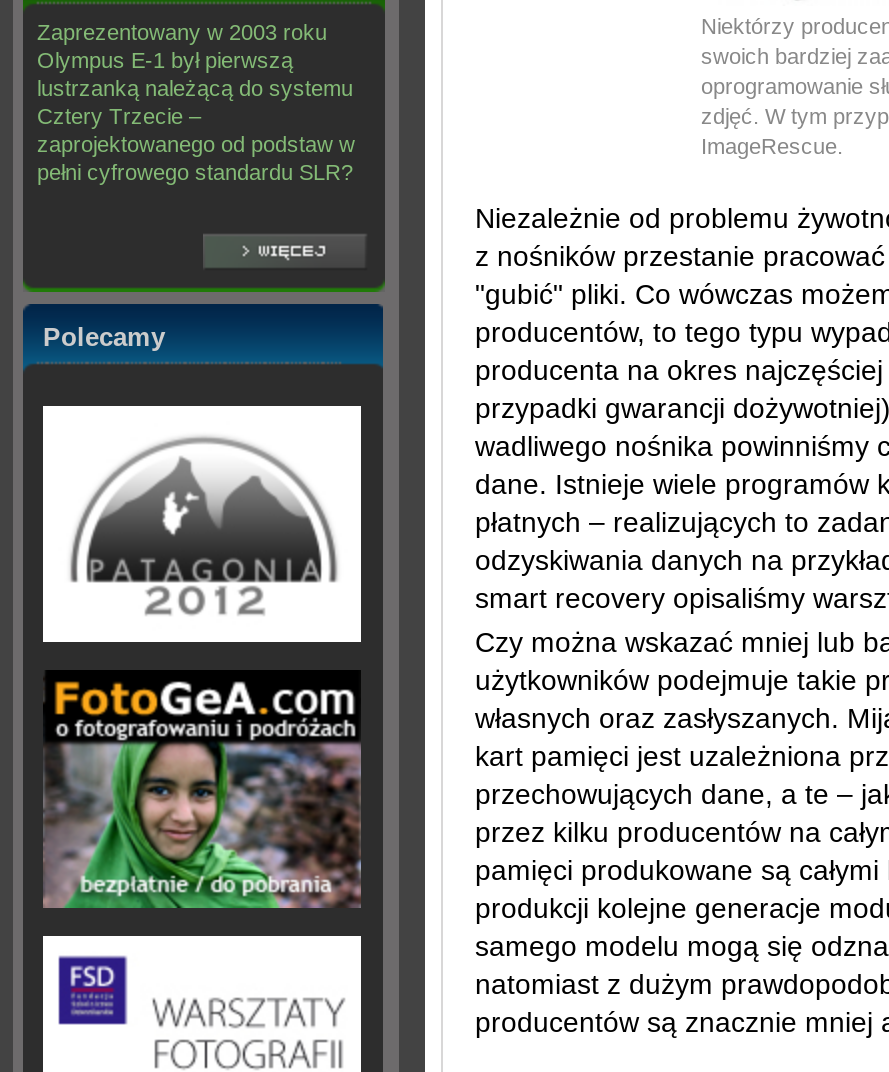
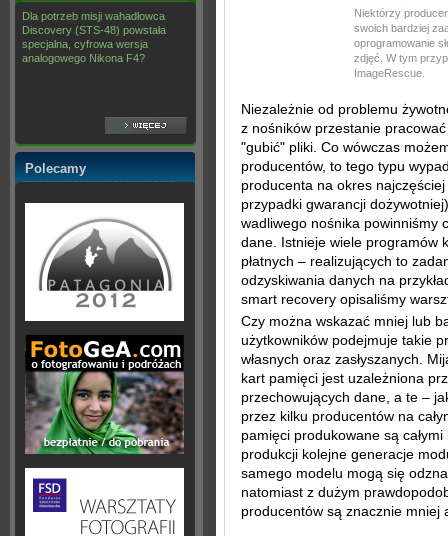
- Zaprezentowany w 2003 roku
- Olympus E-1 był pierwszą
- lustrzanką należącą do systemu
- Cztery Trzecie –
- zaprojektowanego od podstaw w
- pełni cyfrowego standardu SLR?
+ Dla potrzeb misji wahadłowca
+ Discovery (STS-48) powstała
+ specjalna, cyfrowa wersja
+ analogowego Nikona F4?
